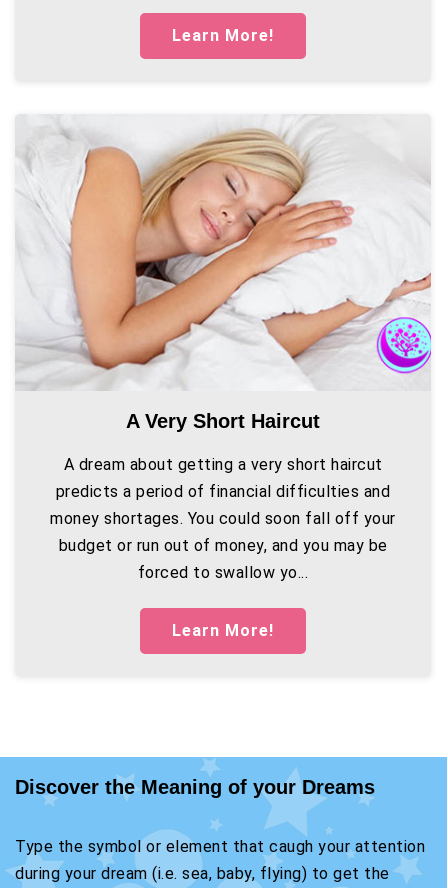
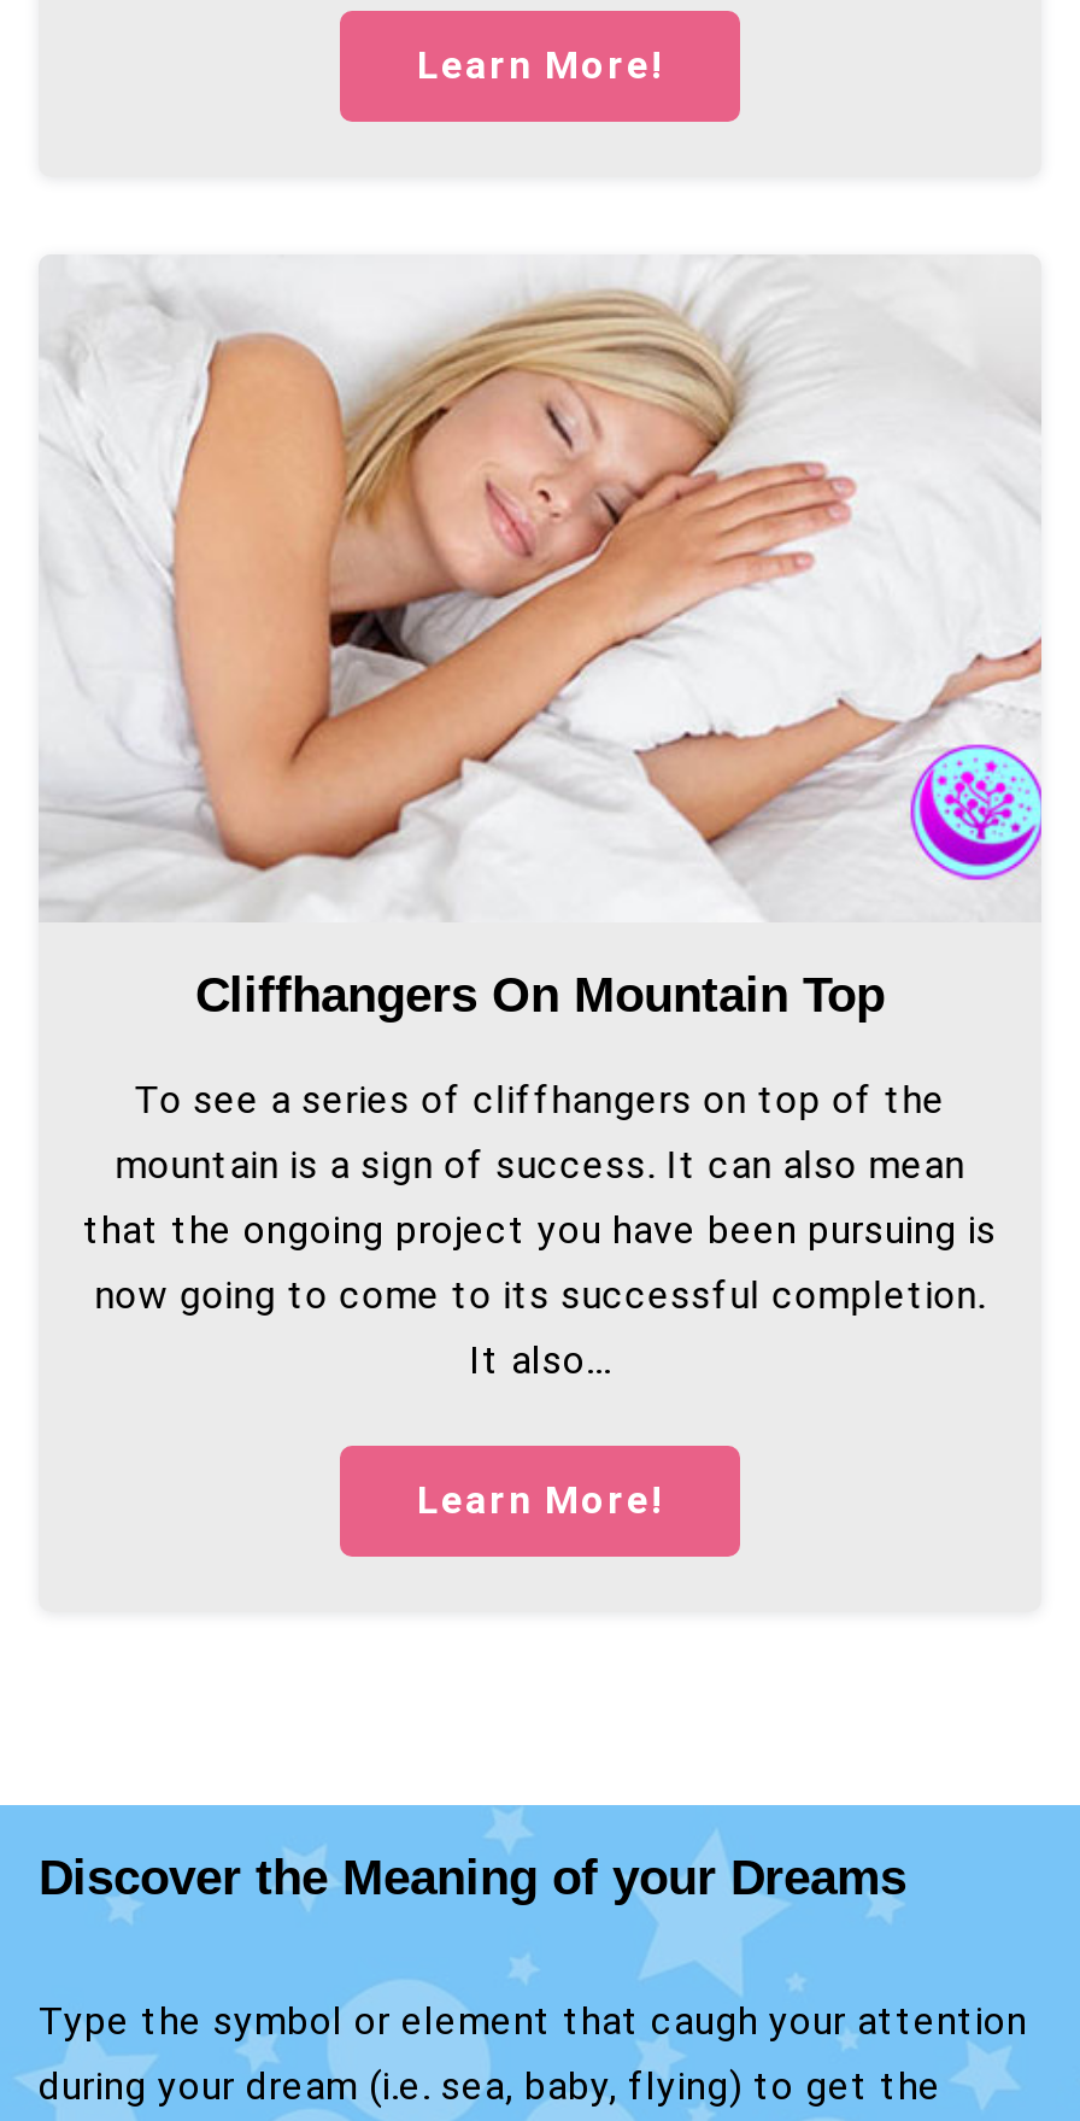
- A Very Short Haircut
+ Cliffhangers On Mountain Top

- A dream about getting a very short haircut
- predicts a period of financial difficulties and
- money shortages. You could soon fall off your
- budget or run out of money, and you may be
- forced to swallow yo...
+ To see a series of cliffhangers on top of the
+ mountain is a sign of success. It can also mean
+ that the ongoing project you have been pursuing is
+ now going to come to its successful completion.
+ It also...
